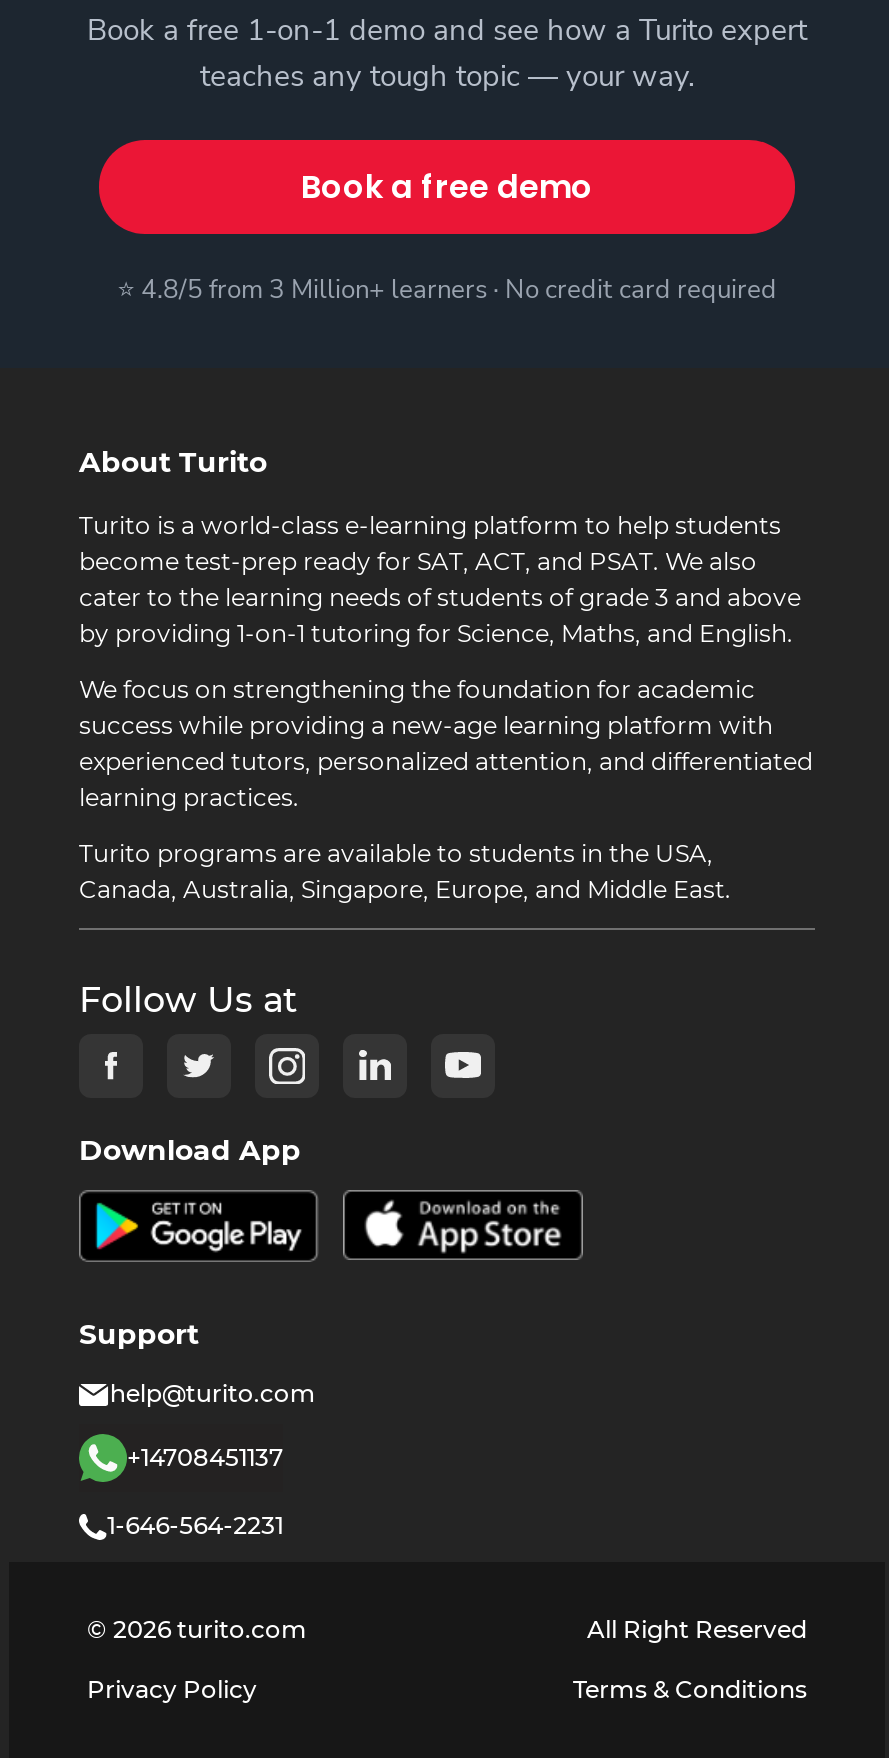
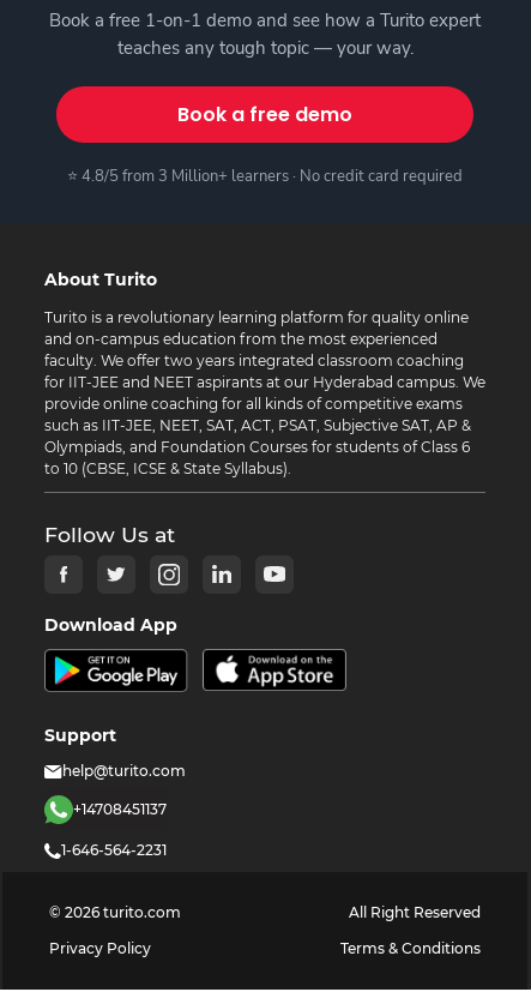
- Turito is a world-class e-learning platform to help students
- become test-prep ready for SAT, ACT, and PSAT. We also
- cater to the learning needs of students of grade 3 and above
- by providing 1-on-1 tutoring for Science, Maths, and English.
- We focus on strengthening the foundation for academic
- success while providing a new-age learning platform with
- experienced tutors, personalized attention, and differentiated
- learning practices.
- Turito programs are available to students in the USA,
- Canada, Australia, Singapore, Europe, and Middle East.
+ Turito is a revolutionary learning platform for quality online
+ and on-campus education from the most experienced
+ faculty. We offer two years integrated classroom coaching
+ for IIT-JEE and NEET aspirants at our Hyderabad campus. We
+ provide online coaching for all kinds of competitive exams
+ such as IIT-JEE, NEET, SAT, ACT, PSAT, Subjective SAT, AP &
+ Olympiads, and Foundation Courses for students of Class 6
+ to 10 (CBSE, ICSE & State Syllabus).
